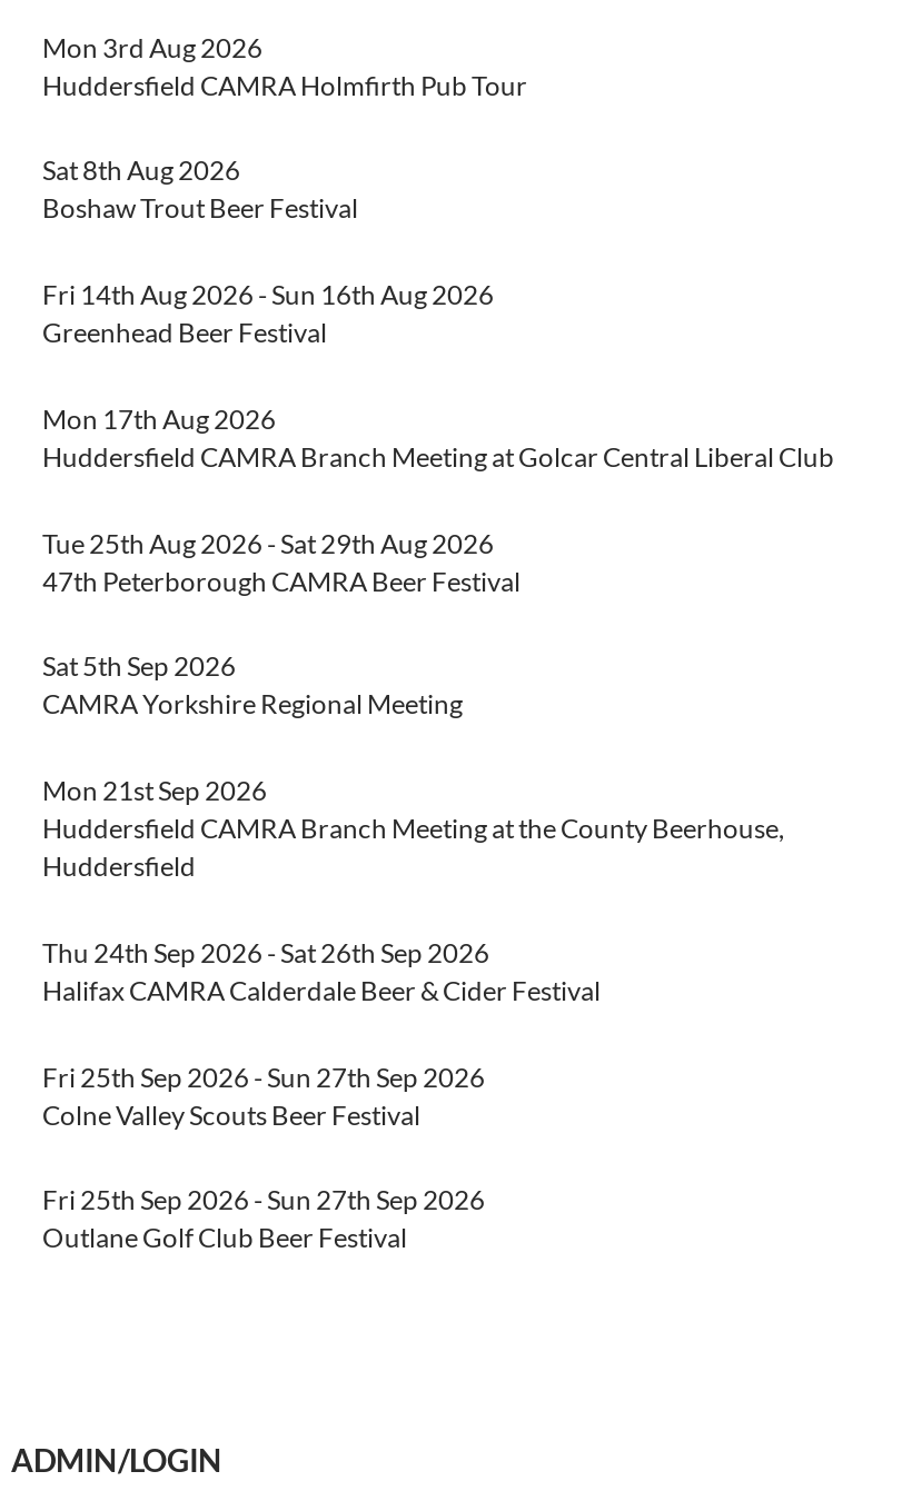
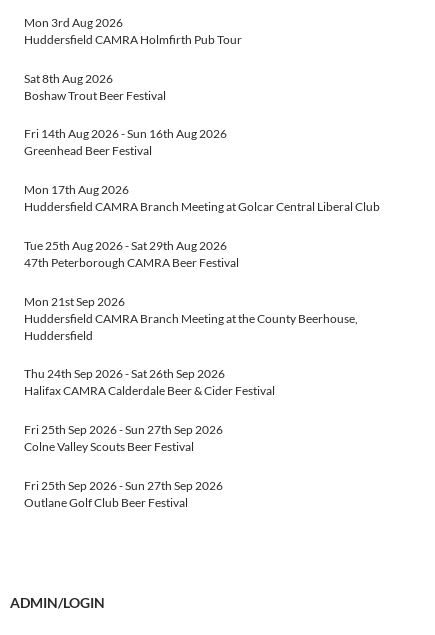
- Sat 5th Sep 2026
- CAMRA Yorkshire Regional Meeting
